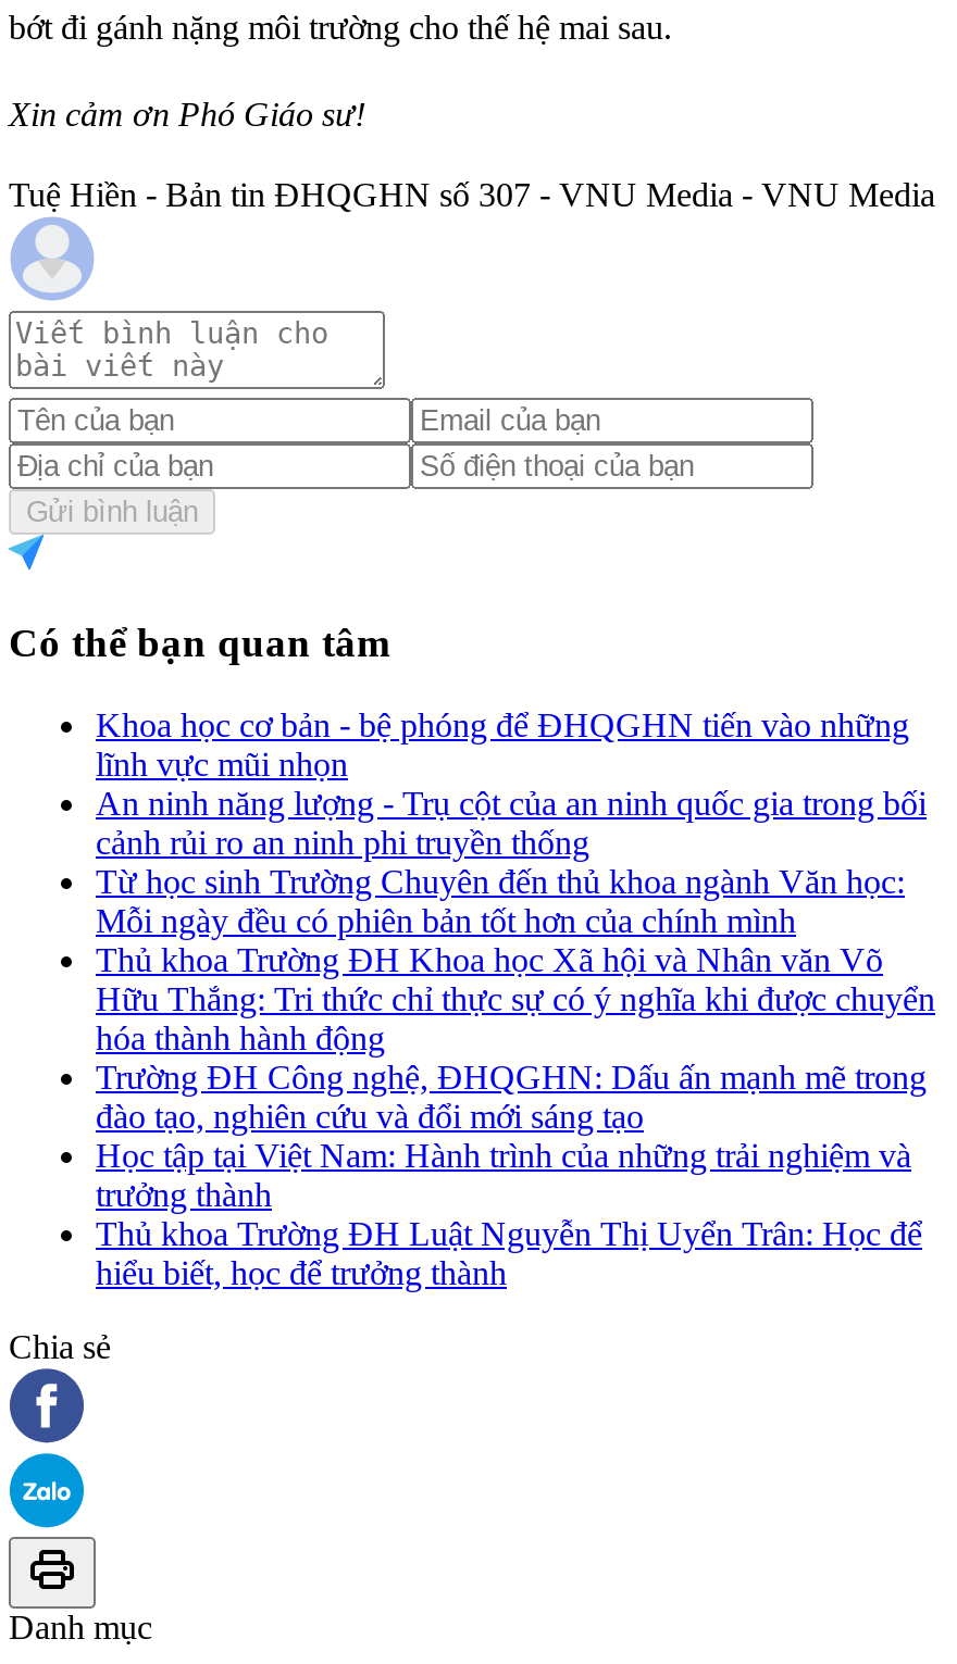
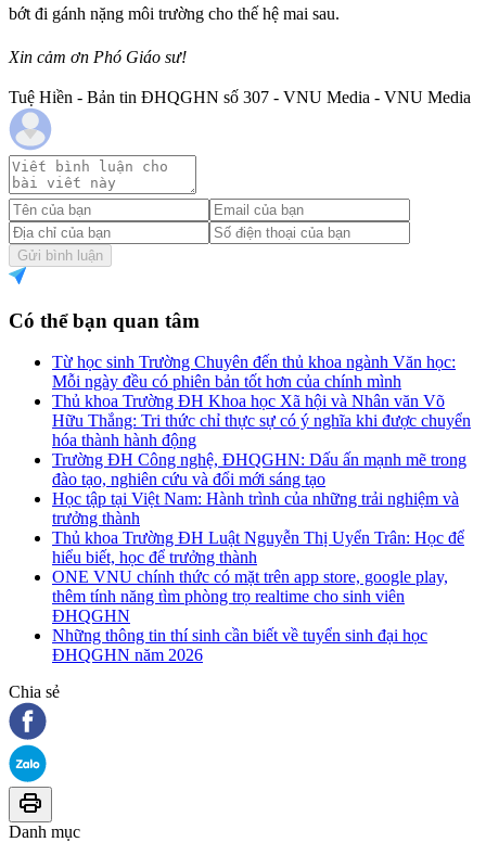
- Khoa học cơ bản - bệ phóng để ĐHQGHN tiến vào những
- lĩnh vực mũi nhọn
- An ninh năng lượng - Trụ cột của an ninh quốc gia trong bối
- cảnh rủi ro an ninh phi truyền thống

moved up: Từ học sinh Trường Chuyên đến thủ khoa ngành Văn học: | Mỗi ngày đều có phiên bản tốt hơn của chính mình | Thủ khoa Trường ĐH Khoa học Xã hội và Nhân văn Võ | ... | Thủ khoa Trường ĐH Luật Nguyễn Thị Uyển Trân: Học để | hiểu biết, học để trưởng thành

+ ONE VNU chính thức có mặt trên app store, google play,
+ thêm tính năng tìm phòng trọ realtime cho sinh viên
+ ĐHQGHN
+ Những thông tin thí sinh cần biết về tuyển sinh đại học
+ ĐHQGHN năm 2026
